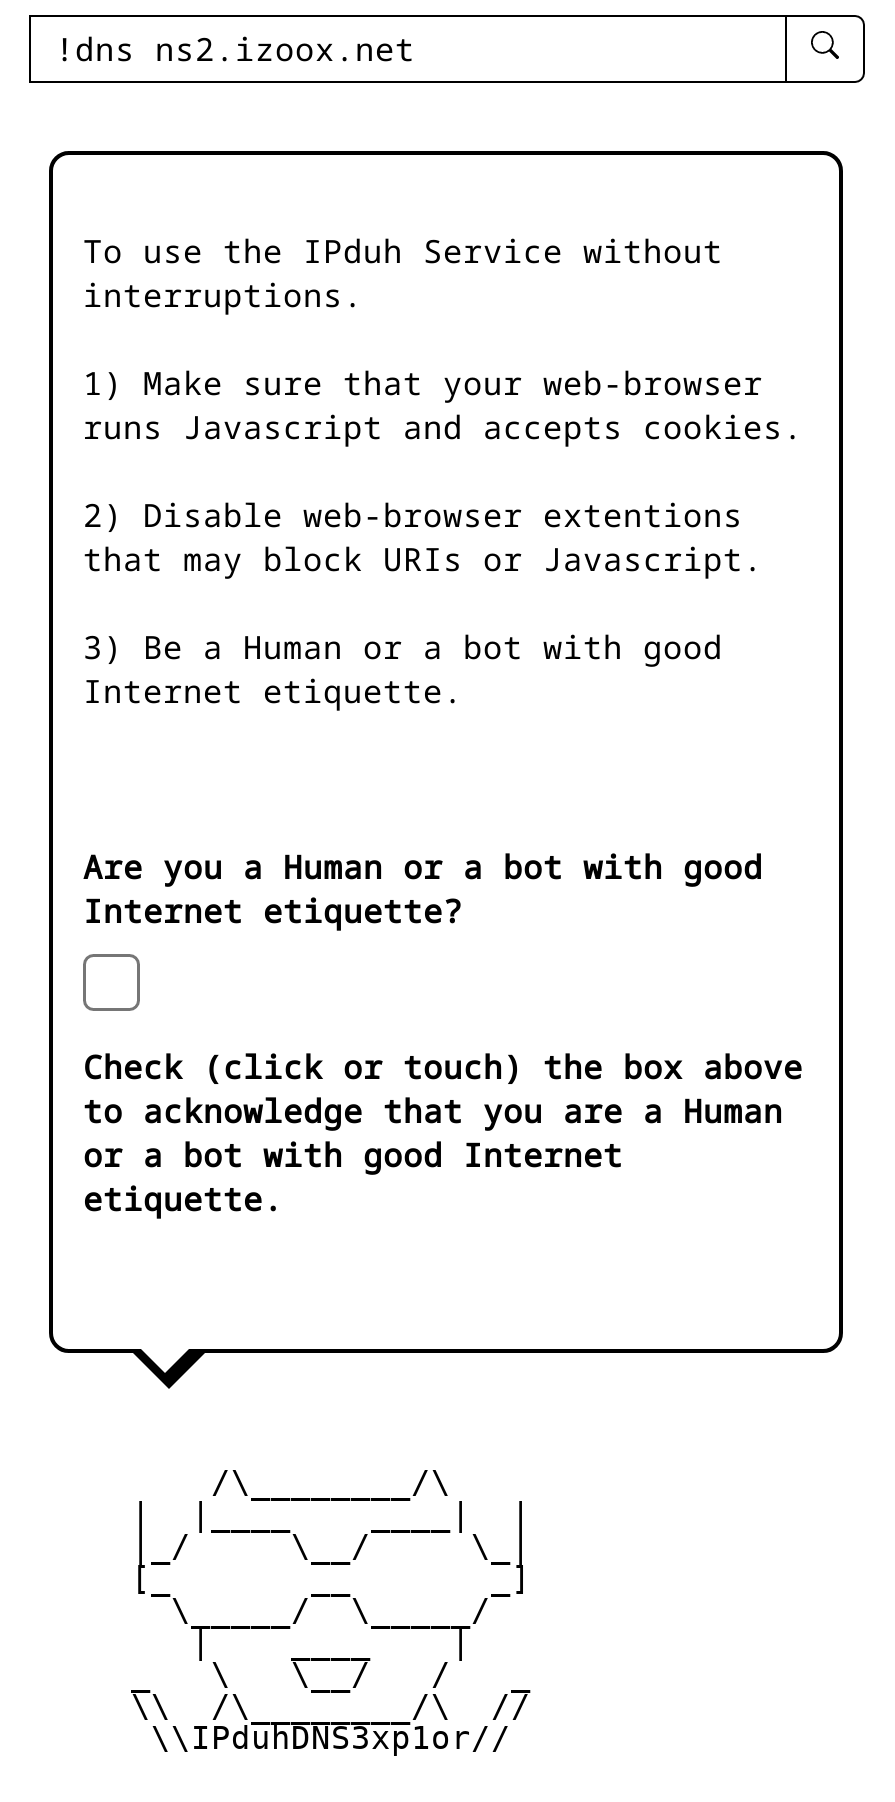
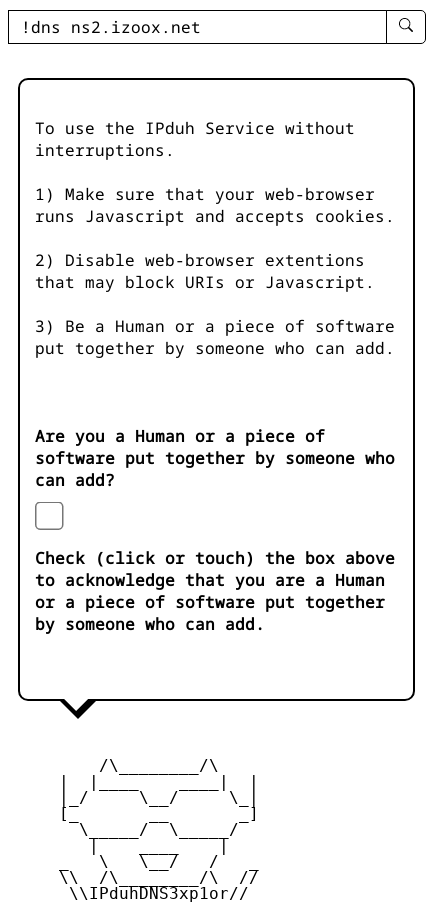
- 3) Be a Human or a bot with good
- Internet etiquette.
+ 3) Be a Human or a piece of software
+ put together by someone who can add.

- Are you a Human or a bot with good
- Internet etiquette?
+ Are you a Human or a piece of
+ software put together by someone who
+ can add?

- or a bot with good Internet
- etiquette.
+ or a piece of software put together
+ by someone who can add.
